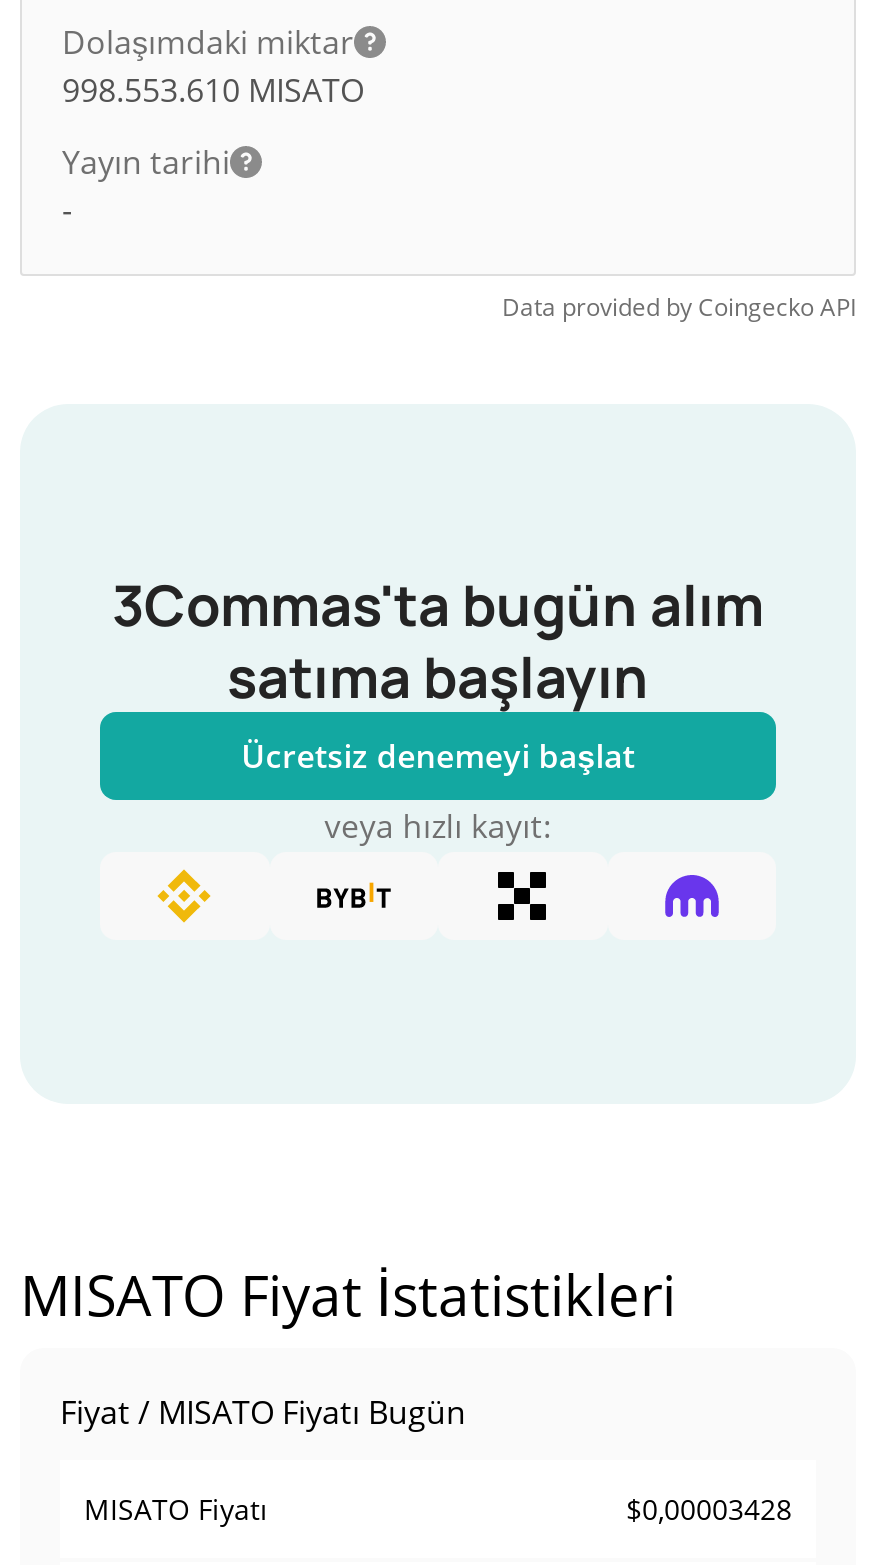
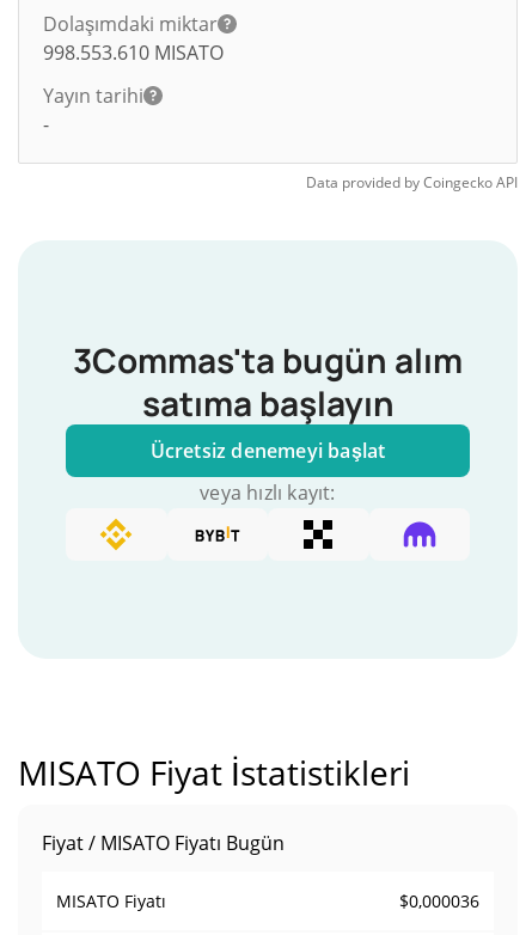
- $0,00003428
+ $0,000036
